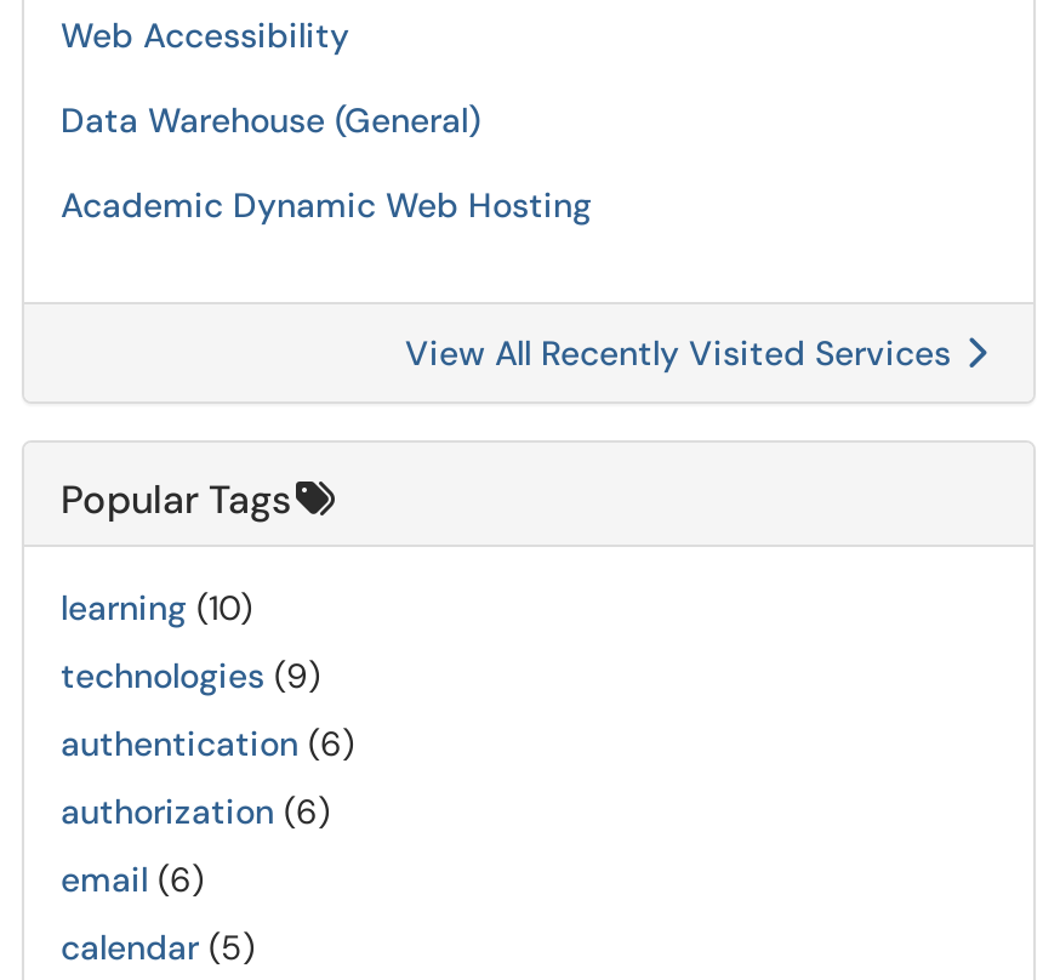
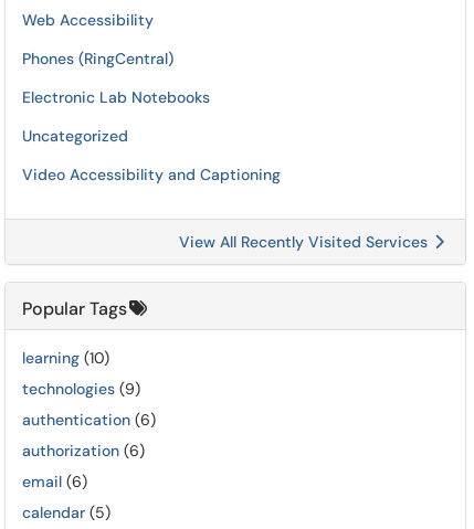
- Data Warehouse (General)
- Academic Dynamic Web Hosting
+ Phones (RingCentral)
+ Electronic Lab Notebooks
+ Uncategorized
+ Video Accessibility and Captioning
